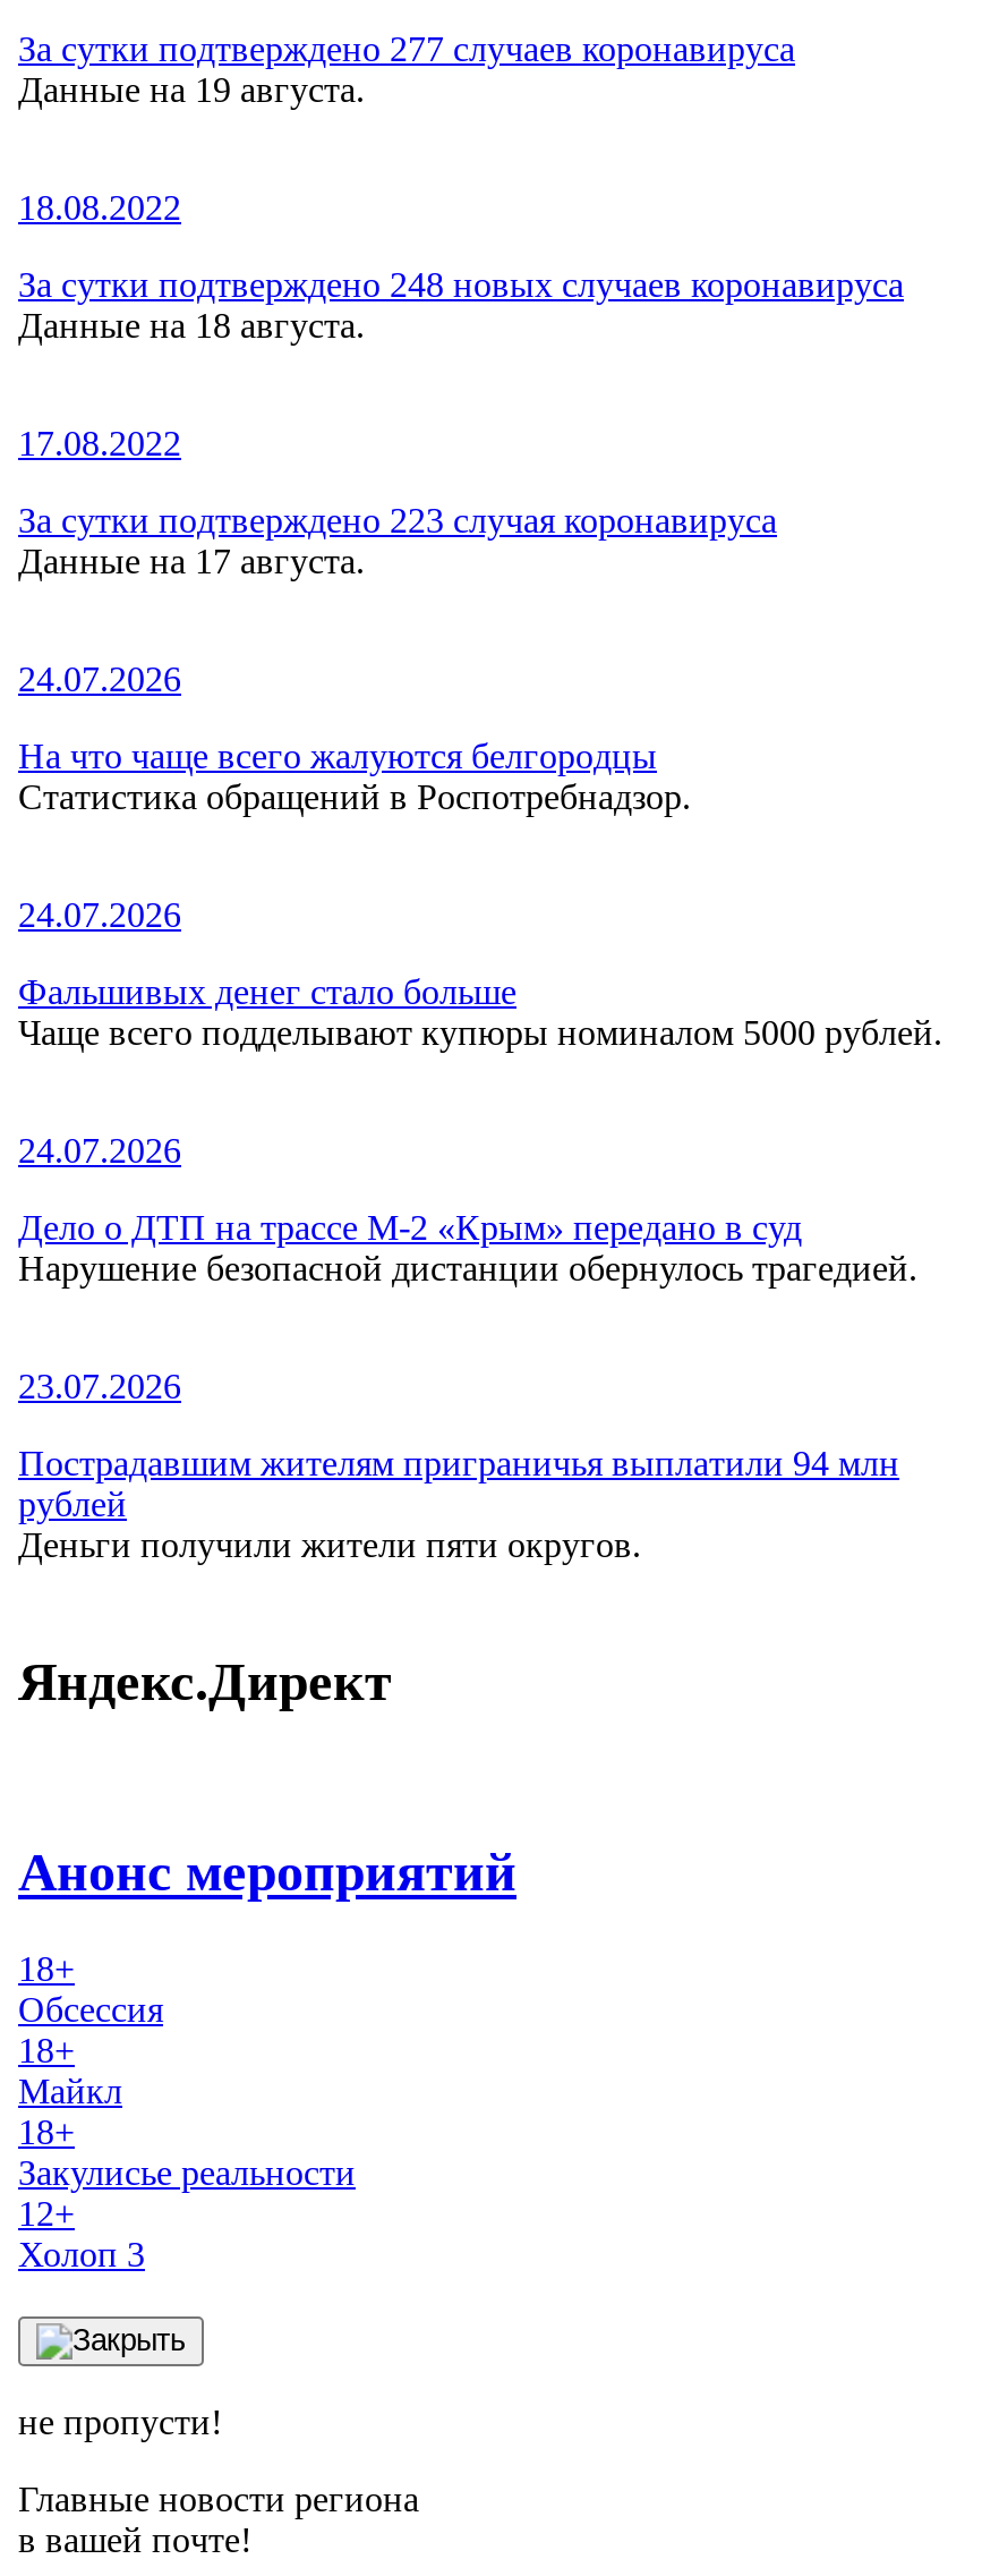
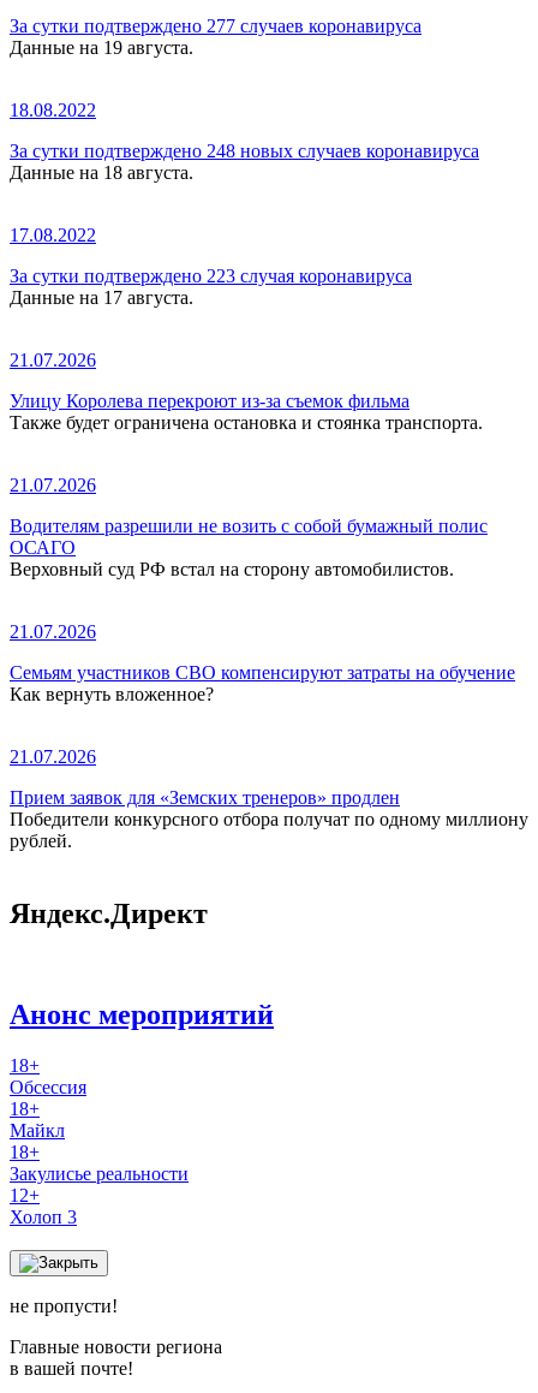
- 24.07.2026
+ 21.07.2026

- На что чаще всего жалуются белгородцы
- Статистика обращений в Роспотребнадзор.
+ Улицу Королева перекроют из-за съемок фильма
+ Также будет ограничена остановка и стоянка транспорта.

- 24.07.2026
+ 21.07.2026

- Фальшивых денег стало больше
- Чаще всего подделывают купюры номиналом 5000 рублей.
+ Водителям разрешили не возить с собой бумажный полис
+ ОСАГО
+ Верховный суд РФ встал на сторону автомобилистов.

- 24.07.2026
+ 21.07.2026

- Дело о ДТП на трассе М-2 «Крым» передано в суд
- Нарушение безопасной дистанции обернулось трагедией.
+ Семьям участников СВО компенсируют затраты на обучение
+ Как вернуть вложенное?

- 23.07.2026
+ 21.07.2026

- Пострадавшим жителям приграничья выплатили 94 млн
- рублей
- Деньги получили жители пяти округов.
+ Прием заявок для «Земских тренеров» продлен
+ Победители конкурсного отбора получат по одному миллиону
+ рублей.
